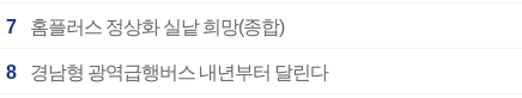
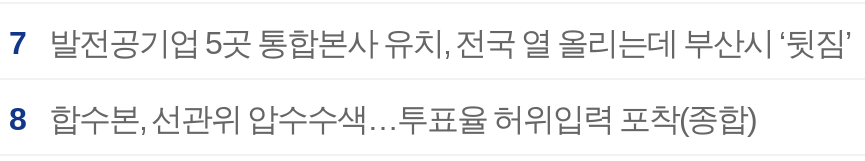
- 홈플러스 정상화 실낱 희망(종합)
+ 발전공기업 5곳 통합본사 유치, 전국 열 올리는데 부산시 ‘뒷짐’

- 경남형 광역급행버스 내년부터 달린다
+ 합수본, 선관위 압수수색…투표율 허위입력 포착(종합)
